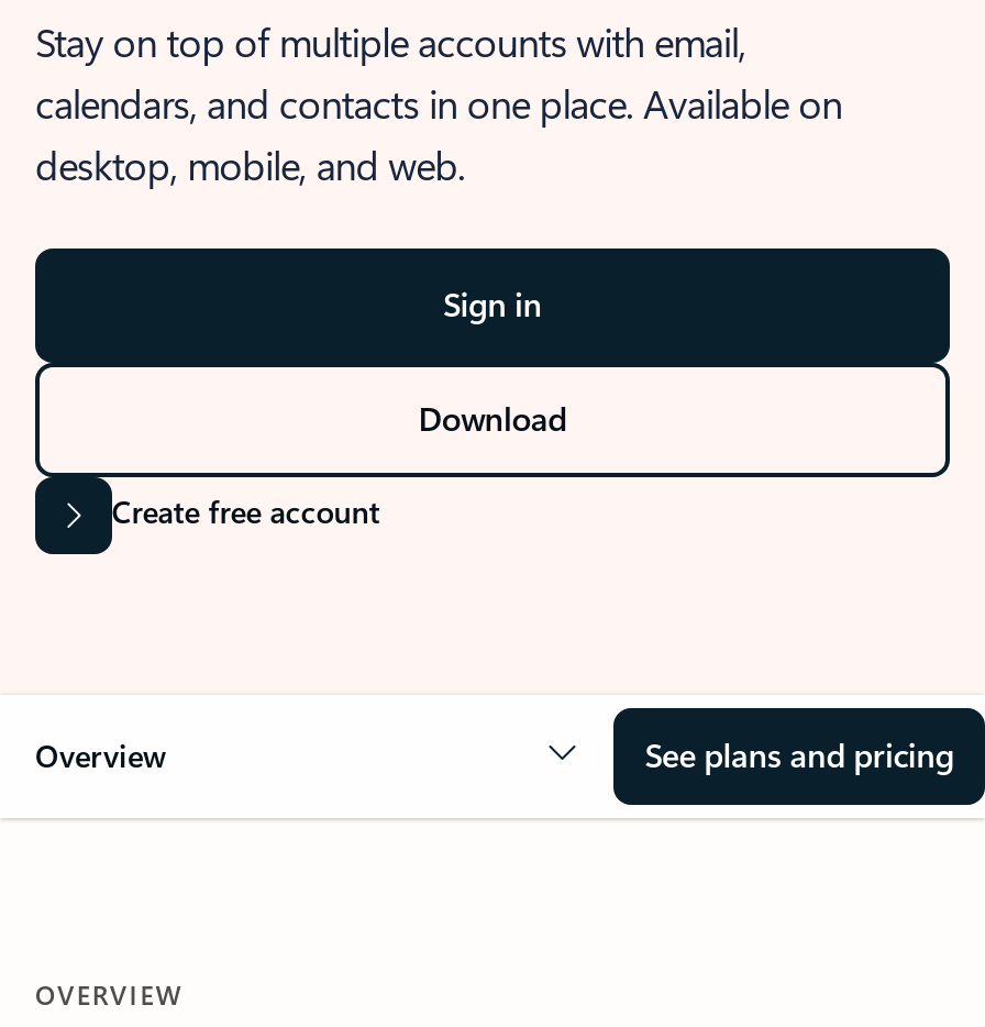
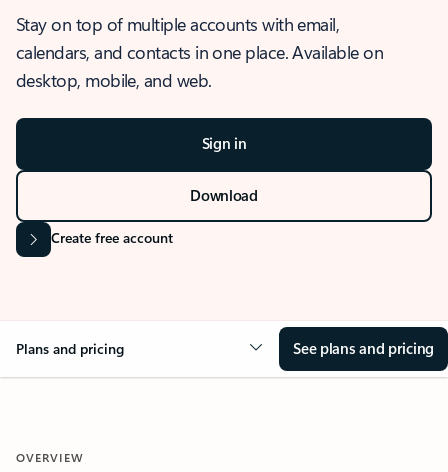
- Overview
+ Plans and pricing
